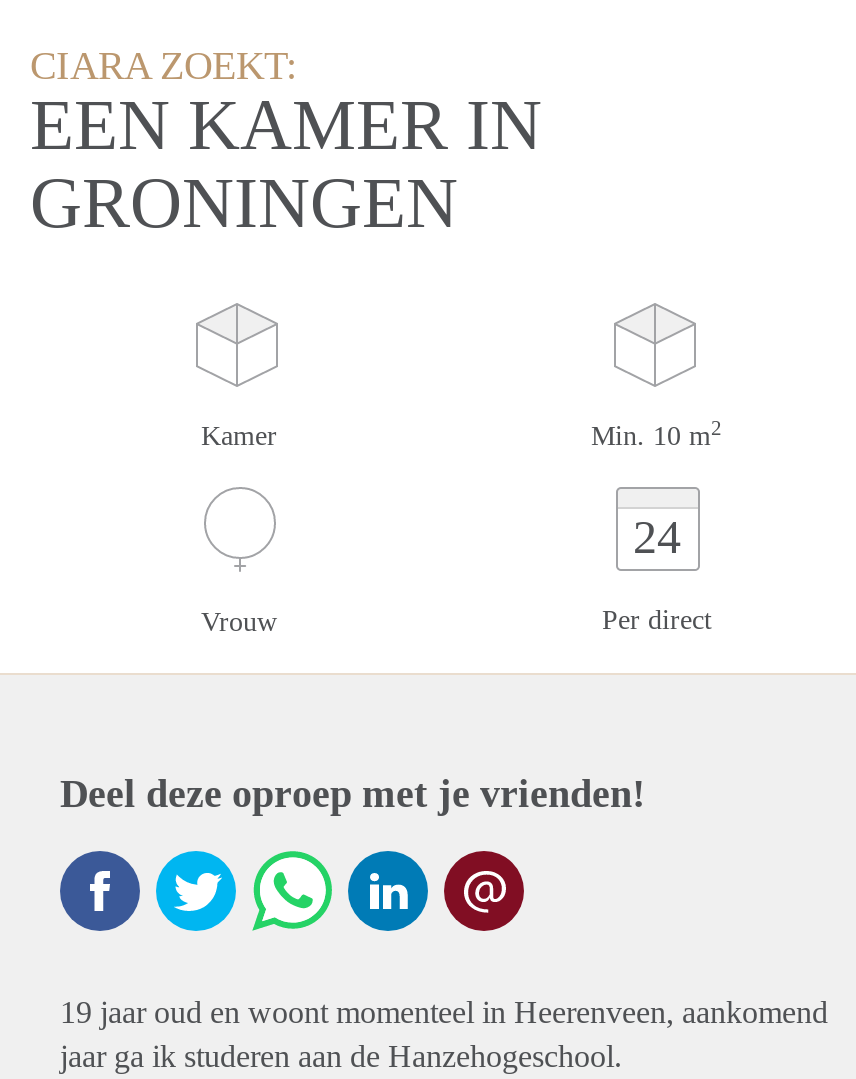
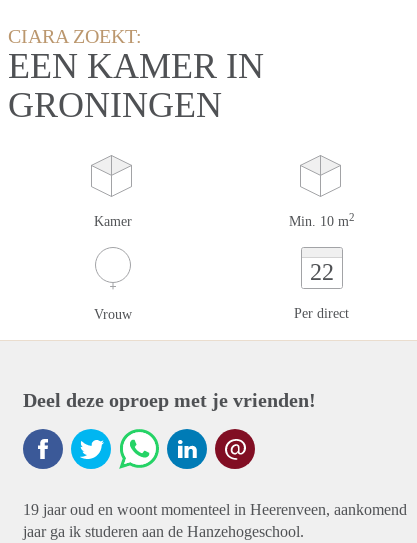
- 24
+ 22
